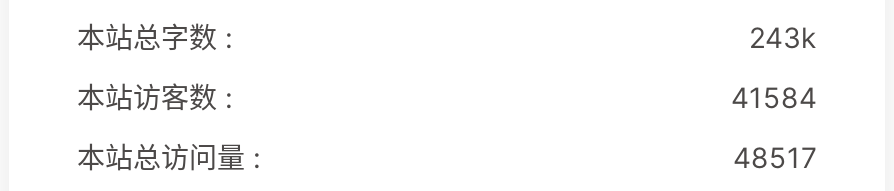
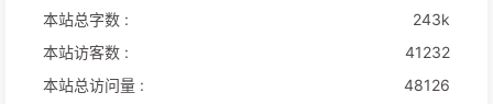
- 41584
+ 41232

- 48517
+ 48126
